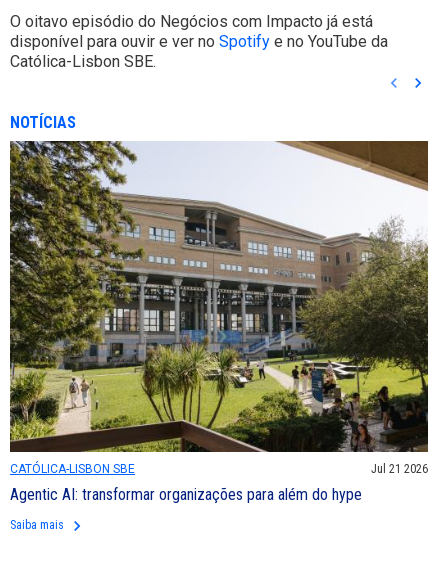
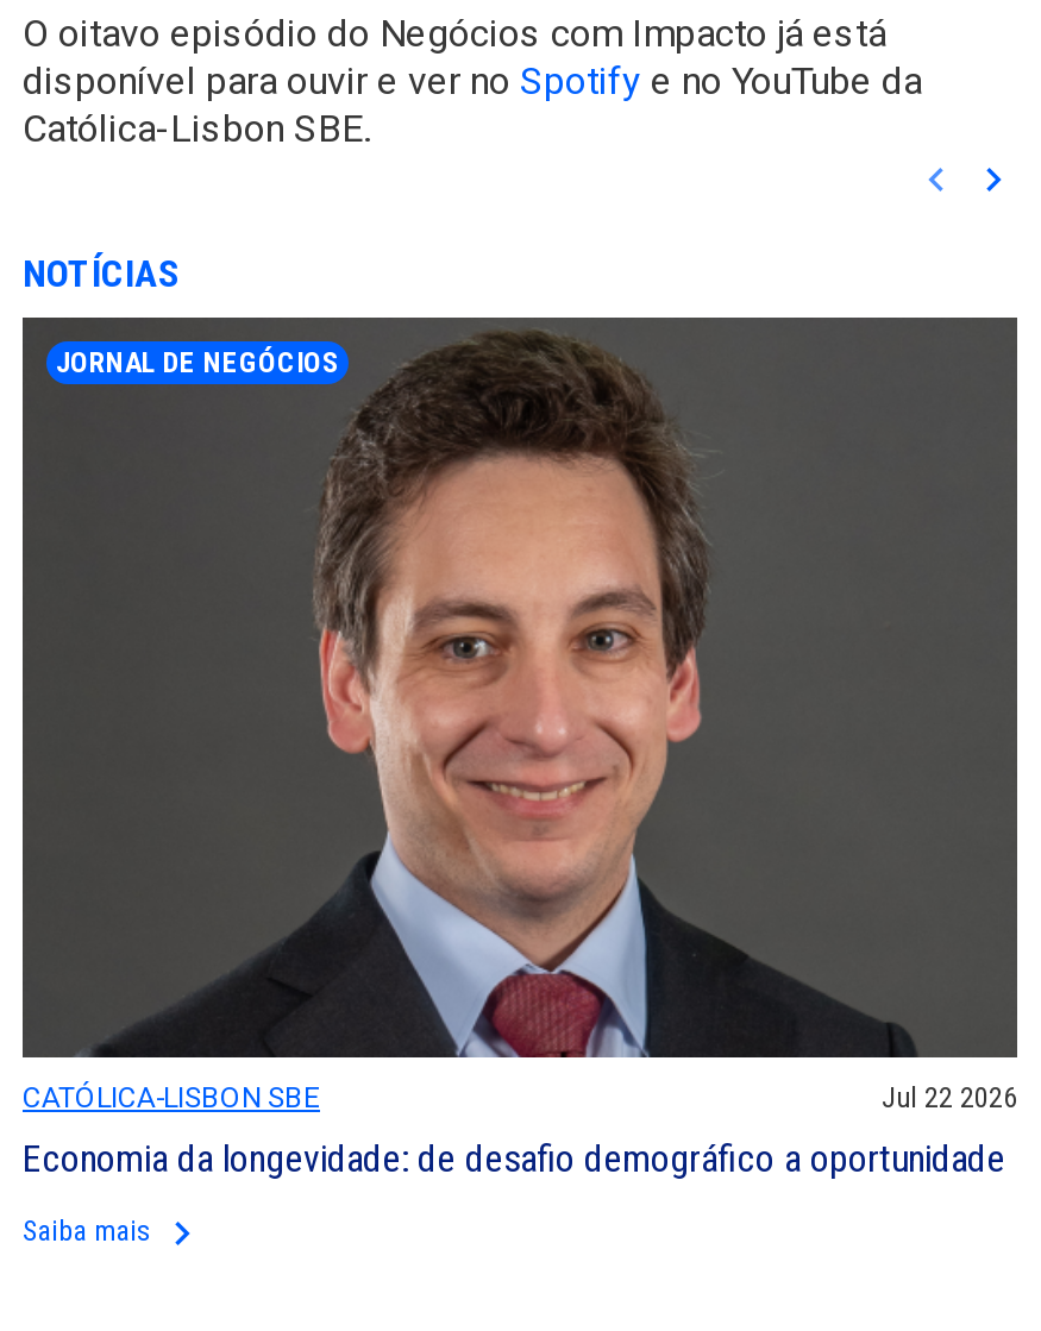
+ JORNAL DE NEGÓCIOS

- [image]
- Jul 21 2026
+ [image]
+ Jul 22 2026

- Agentic AI: transformar organizações para além do hype
+ Economia da longevidade: de desafio demográfico a oportunidade
